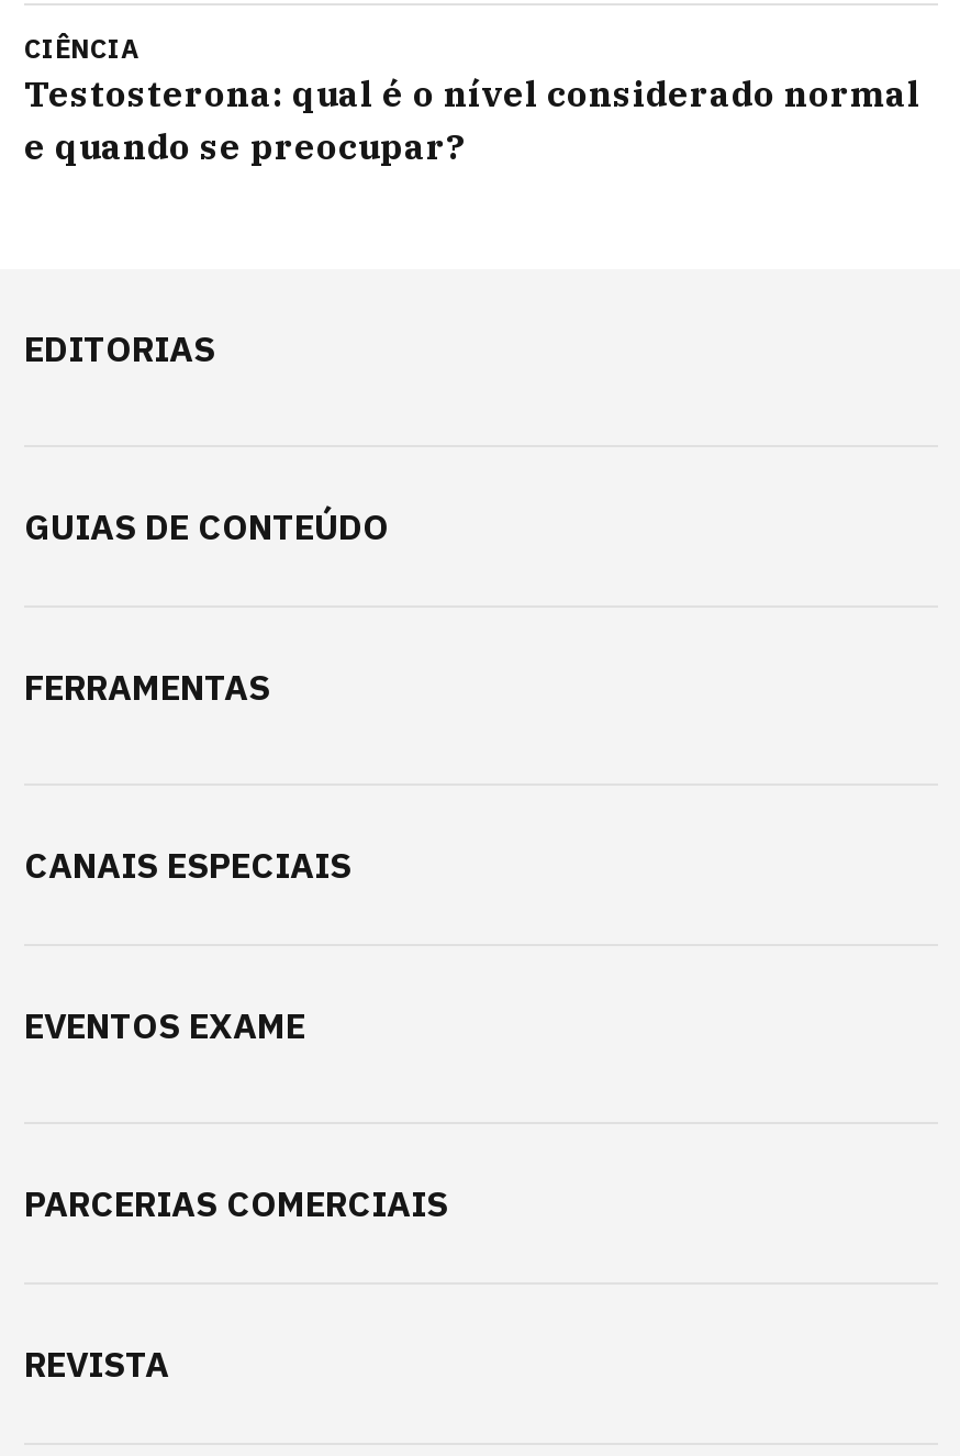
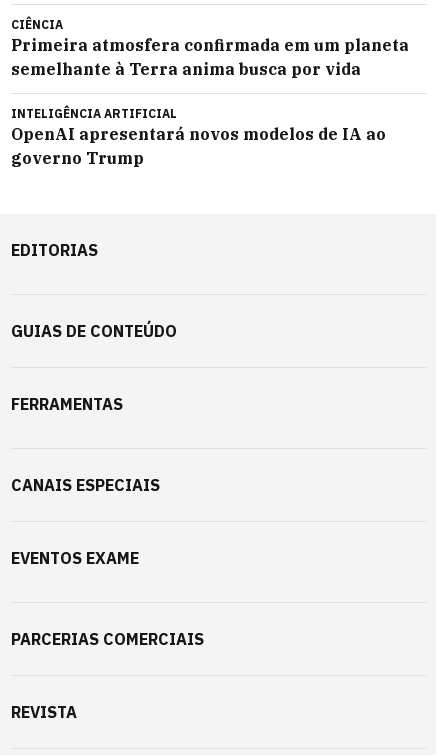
- Testosterona: qual é o nível considerado normal
- e quando se preocupar?
+ Primeira atmosfera confirmada em um planeta
+ semelhante à Terra anima busca por vida
+ INTELIGÊNCIA ARTIFICIAL
+ OpenAI apresentará novos modelos de IA ao
+ governo Trump
